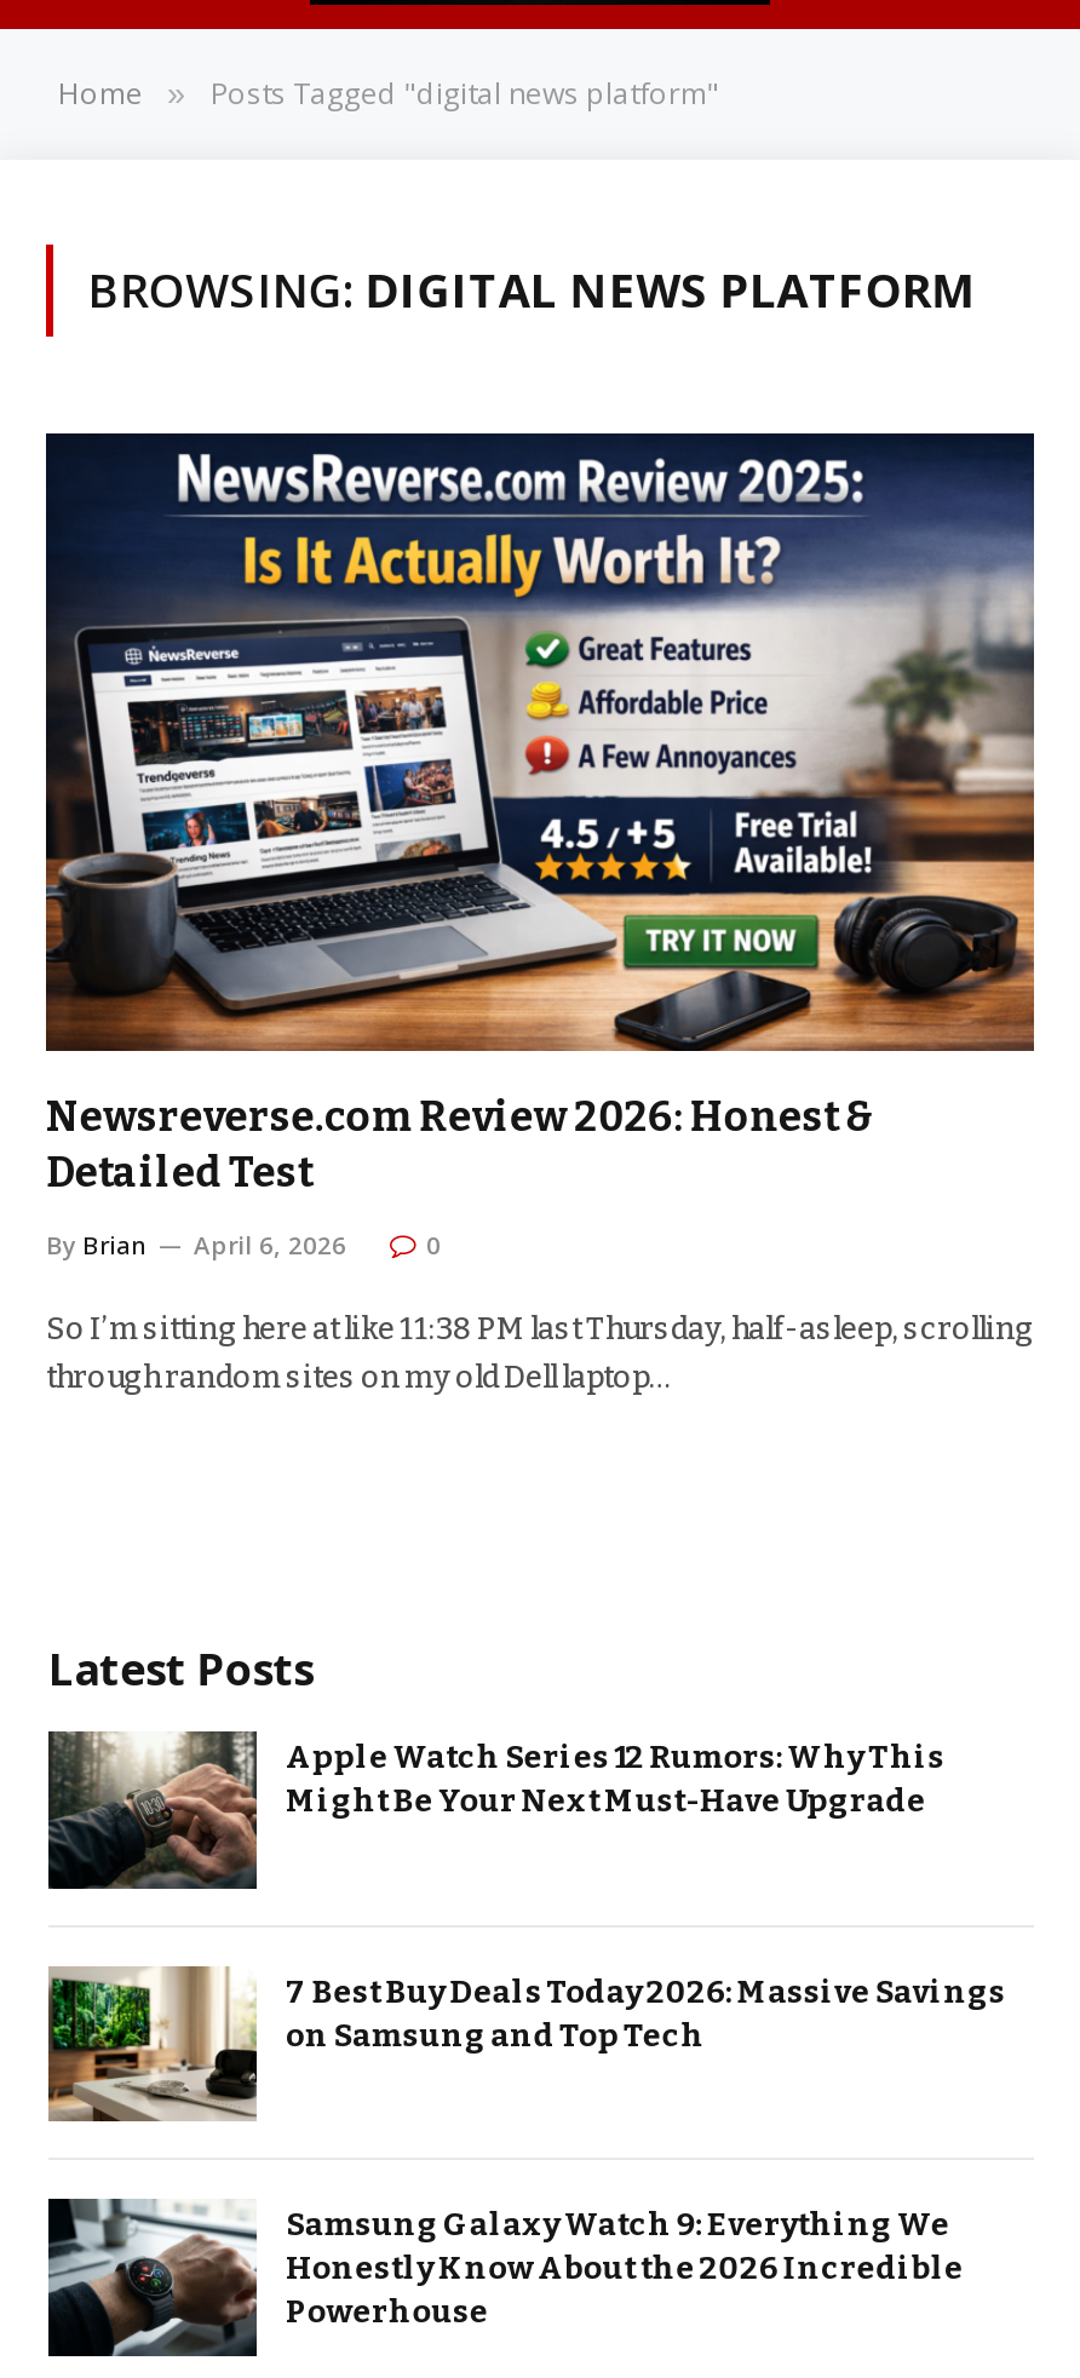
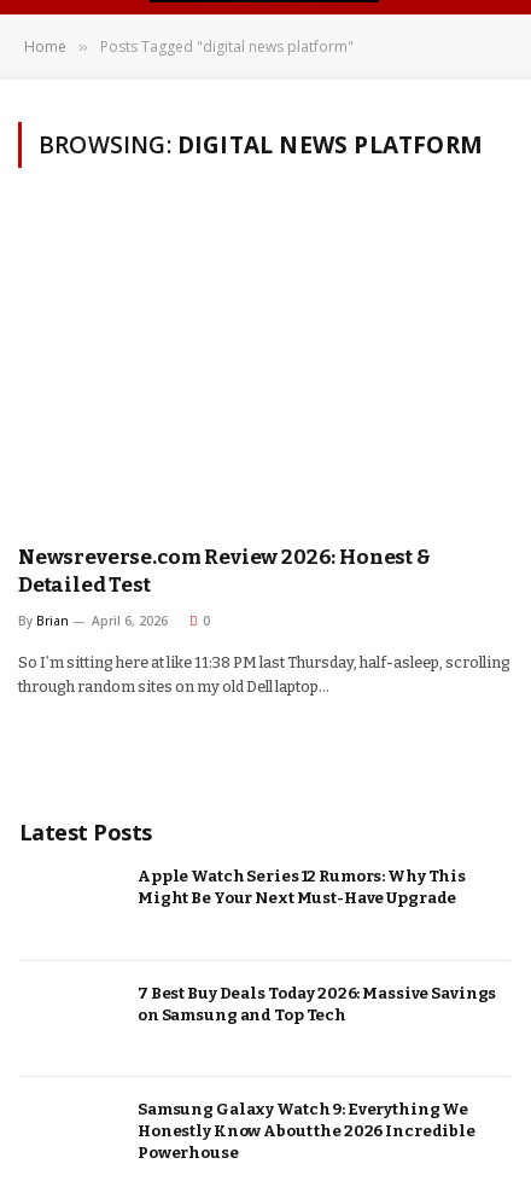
- [image]

- [image]

- [image]

- [image]
